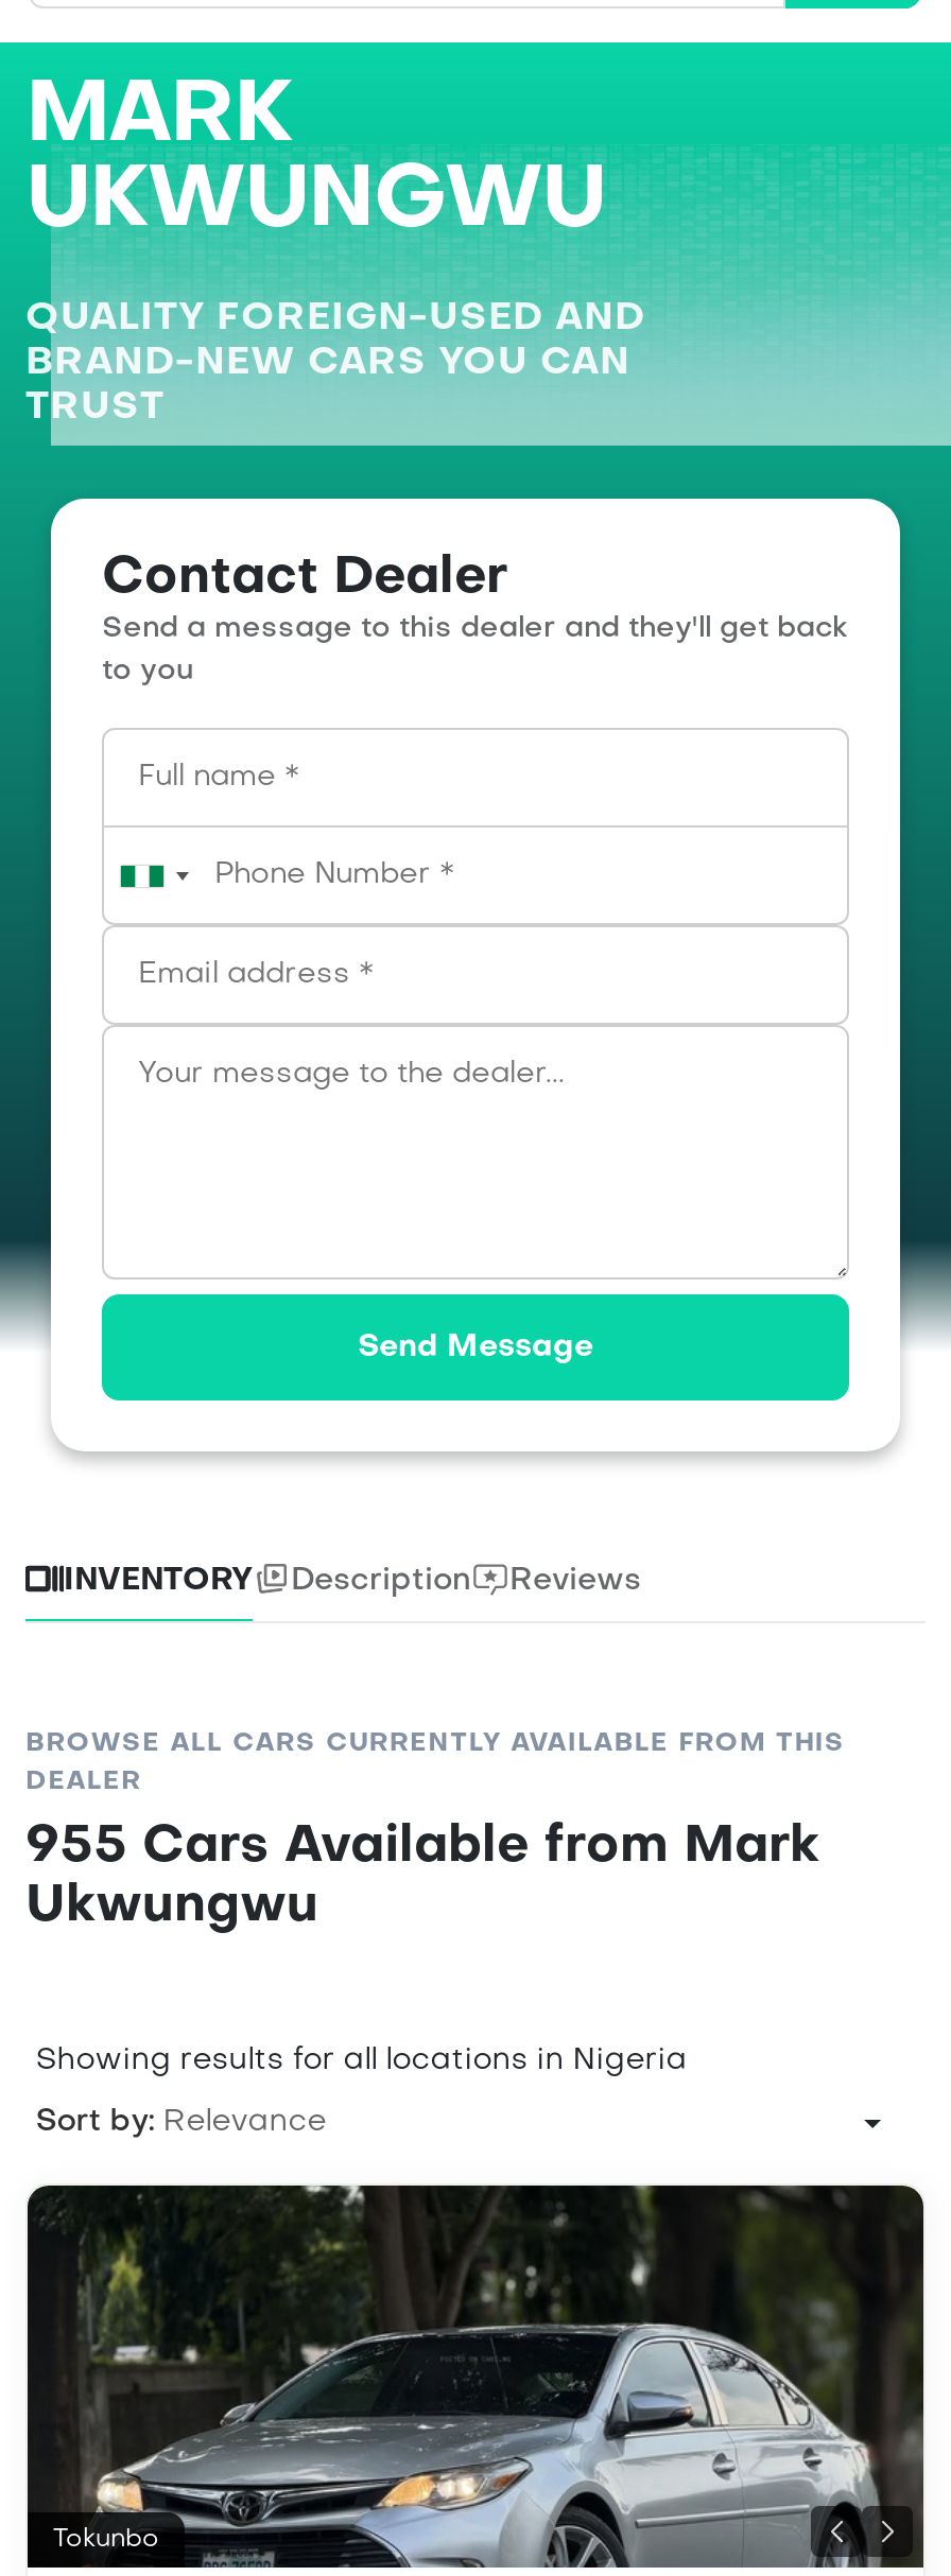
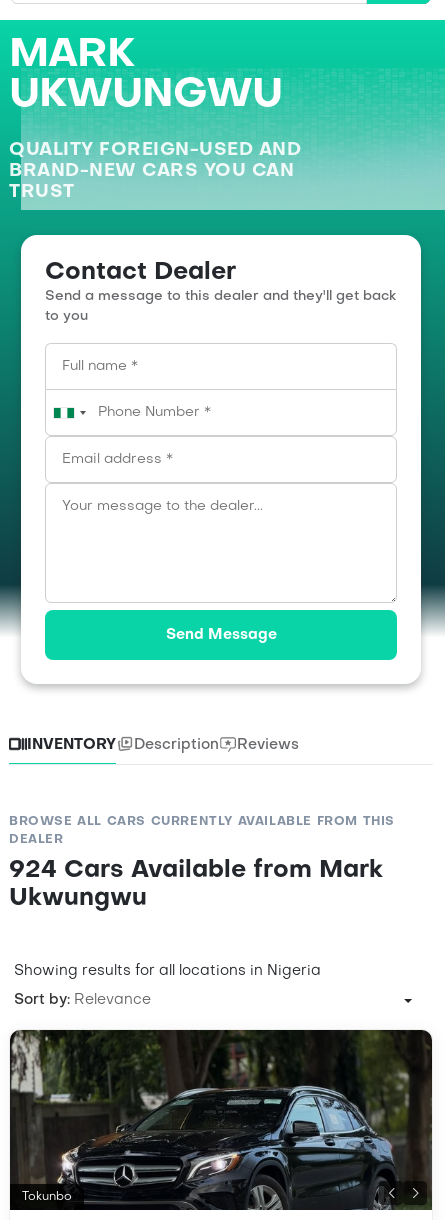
- 955 Cars Available from Mark
+ 924 Cars Available from Mark

- [image]
+ [image]
